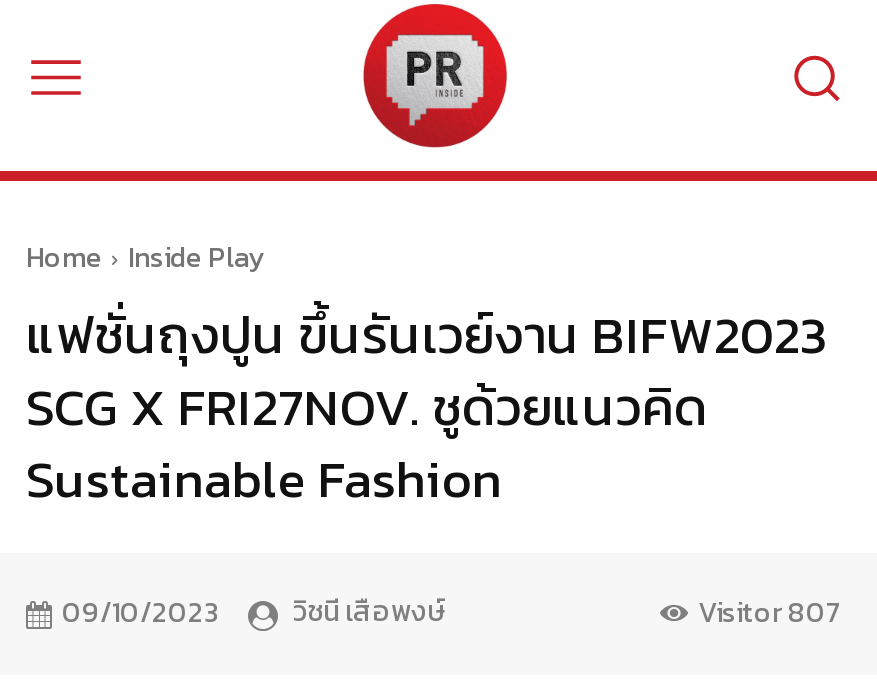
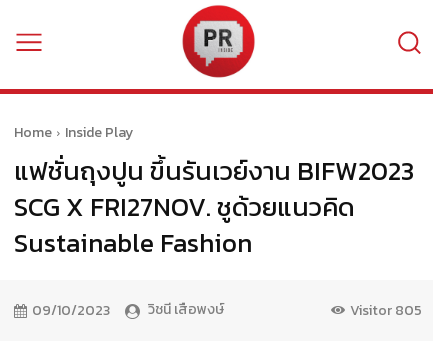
- Visitor807
+ Visitor805
